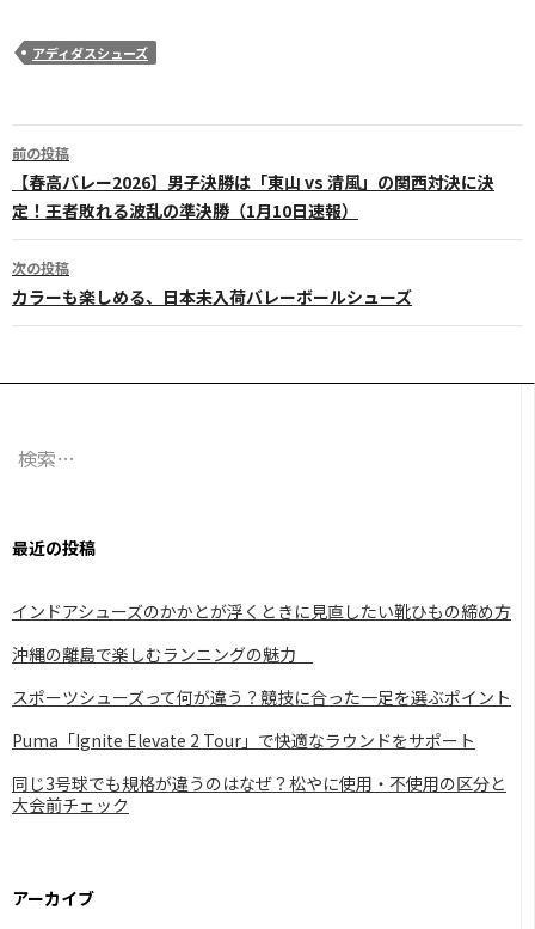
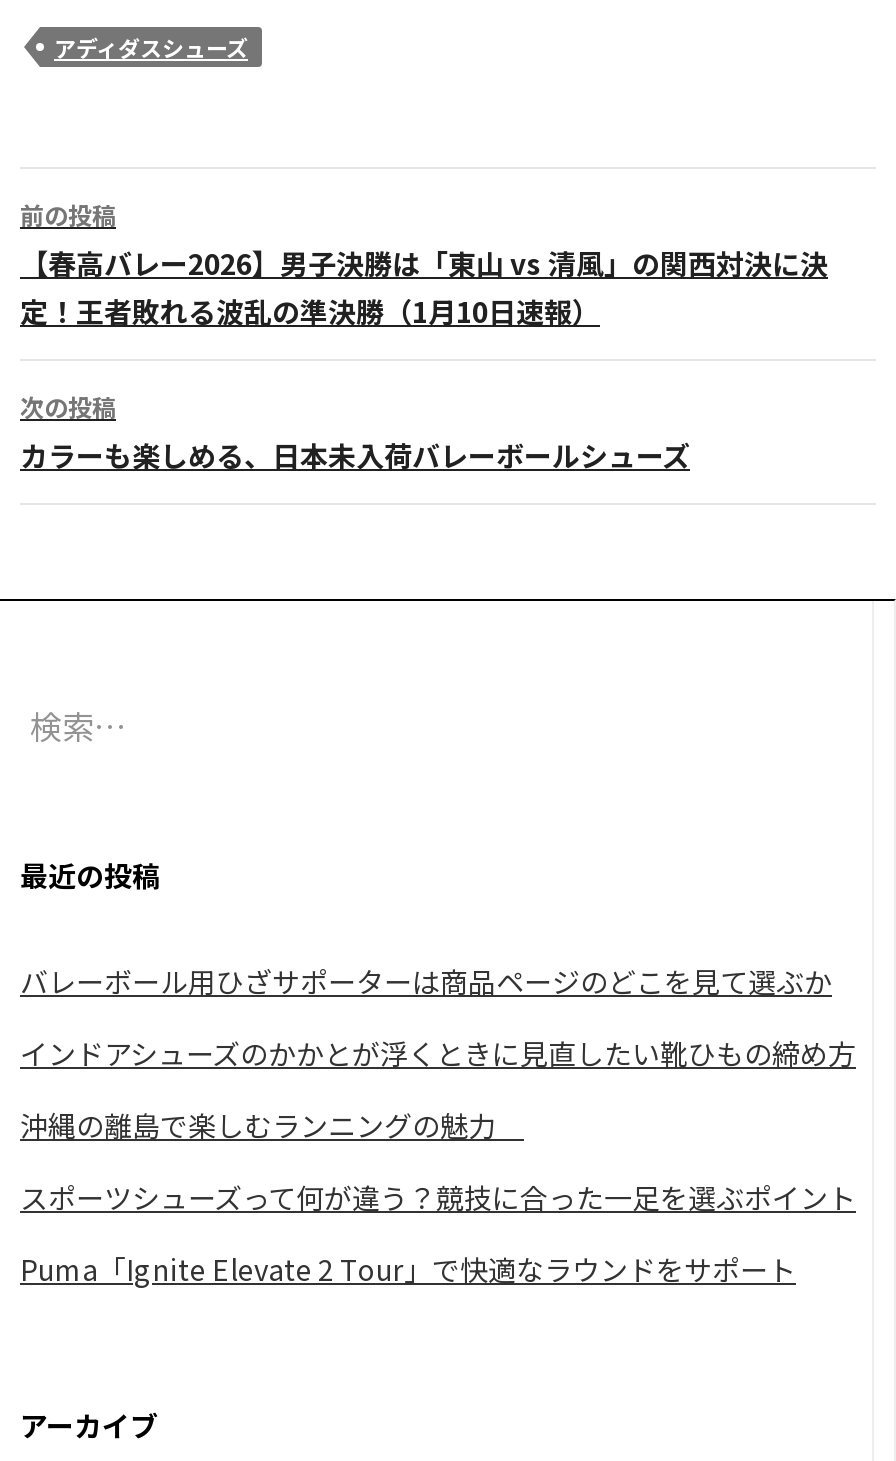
+ バレーボール用ひざサポーターは商品ページのどこを見て選ぶか

moved down: インドアシューズのかかとが浮くときに見直したい靴ひもの締め方 | 沖縄の離島で楽しむランニングの魅力 | スポーツシューズって何が違う？競技に合った一足を選ぶポイント | Puma「Ignite Elevate 2 Tour」で快適なラウンドをサポート

- 同じ3号球でも規格が違うのはなぜ？松やに使用・不使用の区分と
- 大会前チェック
